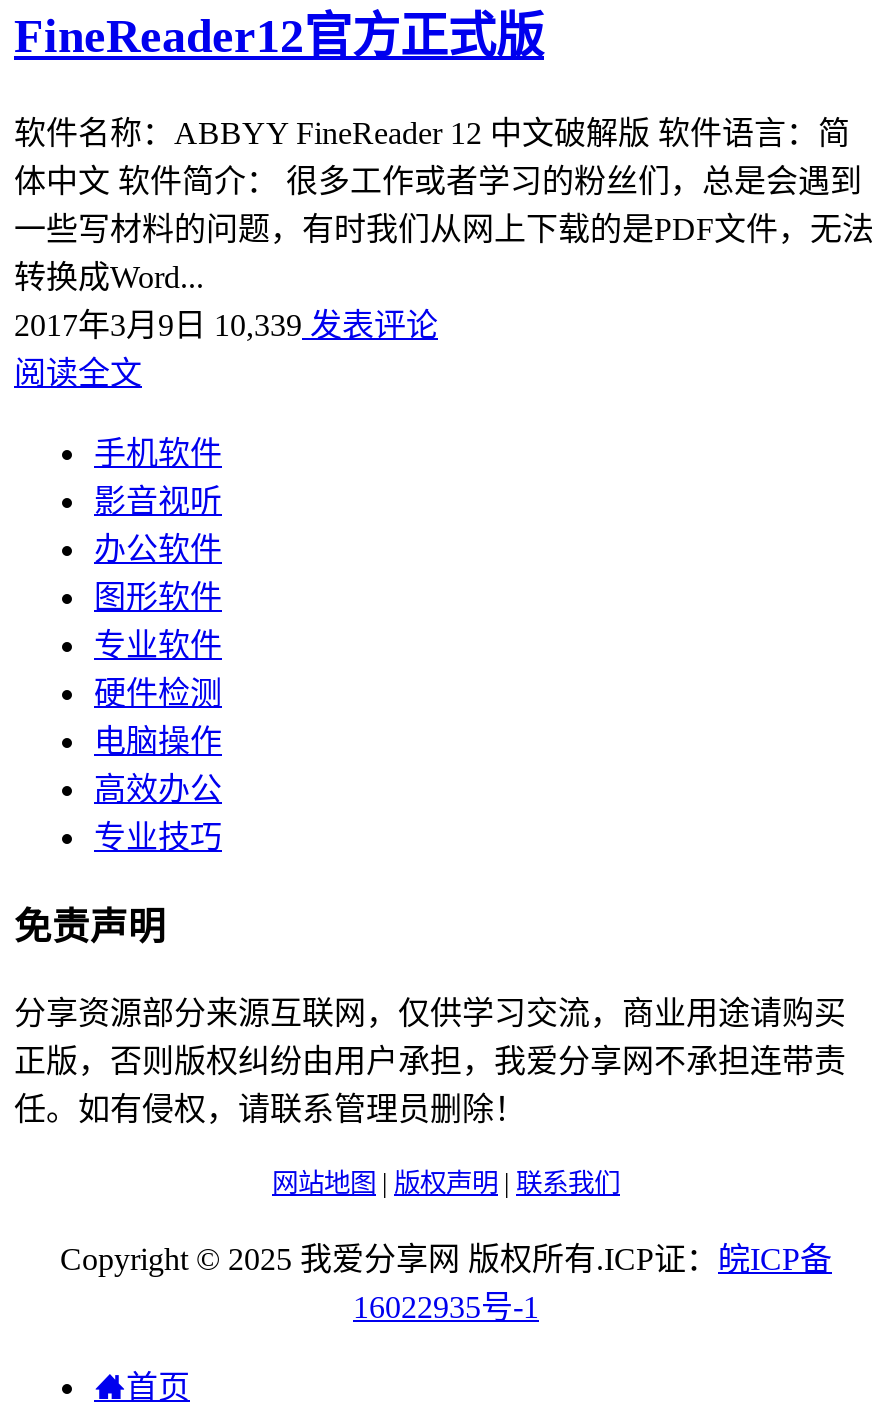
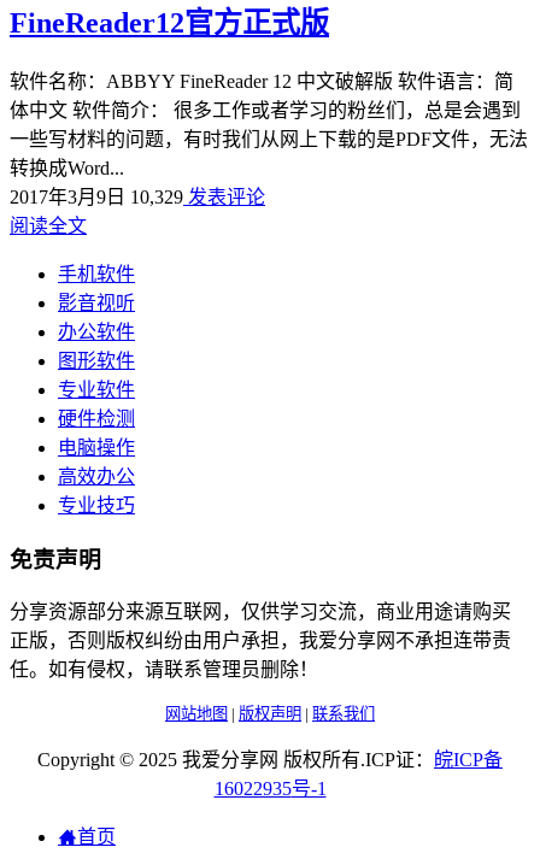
- 2017年3月9日10,339发表评论
+ 2017年3月9日10,329发表评论
